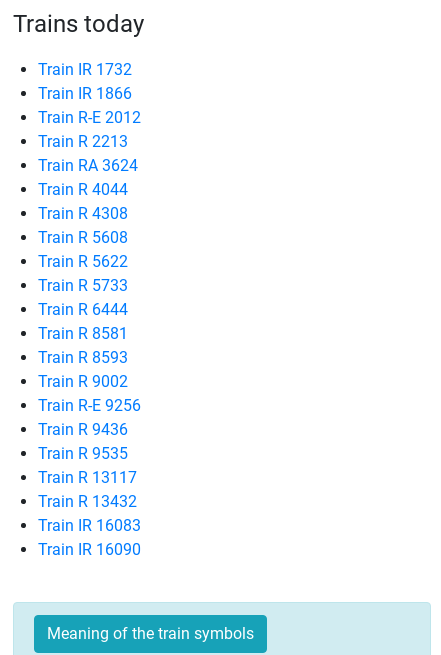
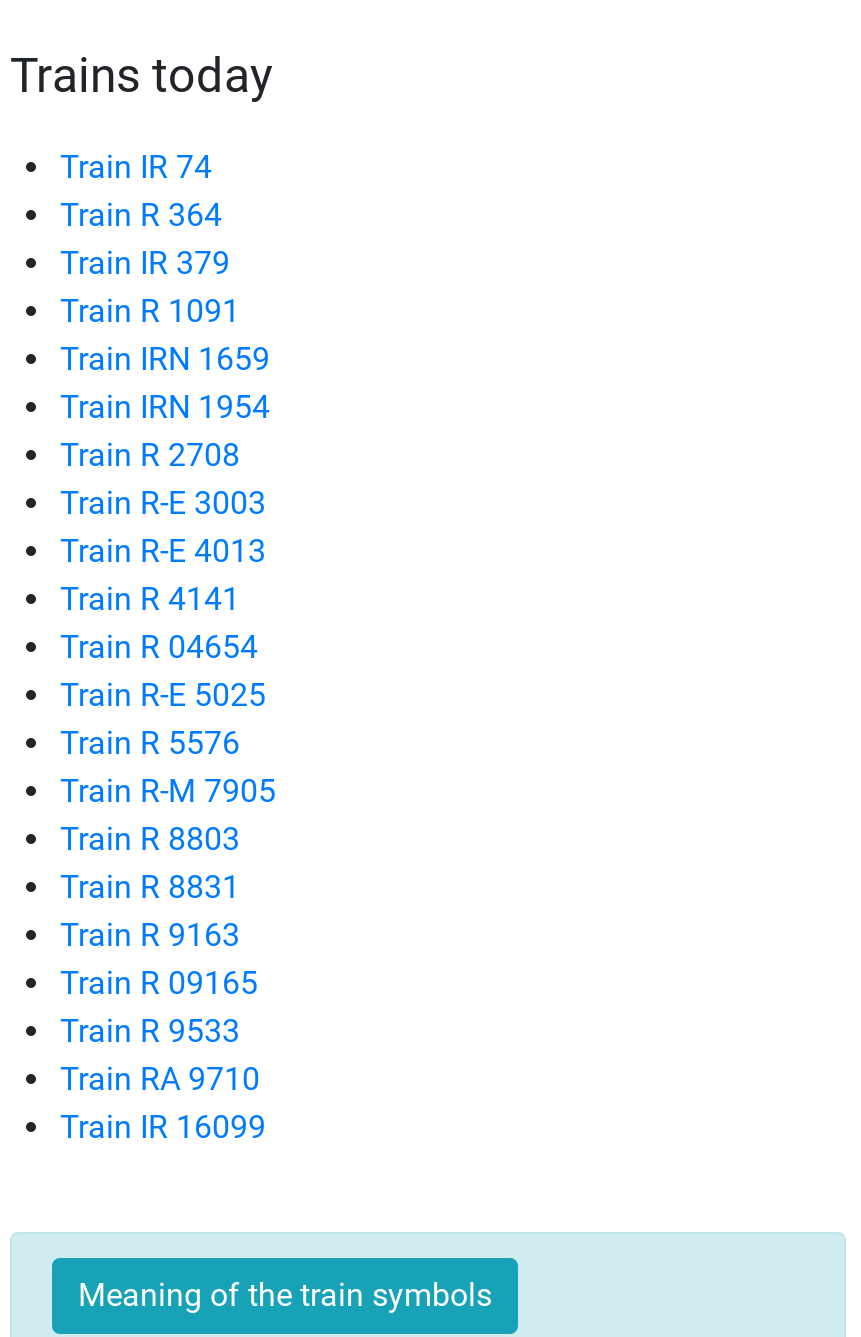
- Train IR 1732
+ Train IR 74

- Train IR 1866
+ Train R 364

- Train R-E 2012
+ Train IR 379

- Train R 2213
+ Train R 1091

- Train RA 3624
+ Train IRN 1659

- Train R 4044
+ Train IRN 1954

- Train R 4308
+ Train R 2708

- Train R 5608
+ Train R-E 3003

- Train R 5622
+ Train R-E 4013

- Train R 5733
+ Train R 4141

- Train R 6444
+ Train R 04654

- Train R 8581
+ Train R-E 5025

- Train R 8593
+ Train R 5576

- Train R 9002
+ Train R-M 7905

- Train R-E 9256
+ Train R 8803

- Train R 9436
+ Train R 8831

- Train R 9535
+ Train R 9163

- Train R 13117
+ Train R 09165

- Train R 13432
+ Train R 9533

- Train IR 16083
+ Train RA 9710

- Train IR 16090
+ Train IR 16099
